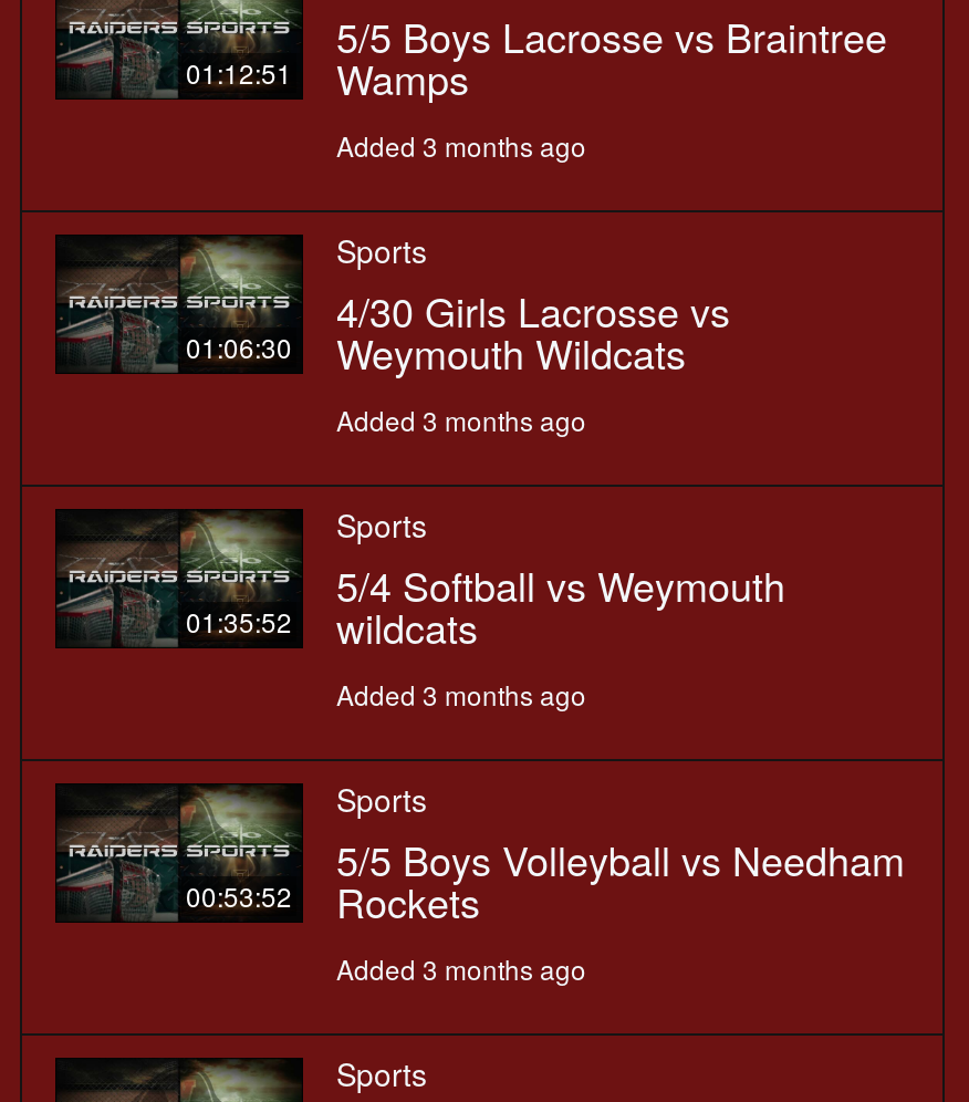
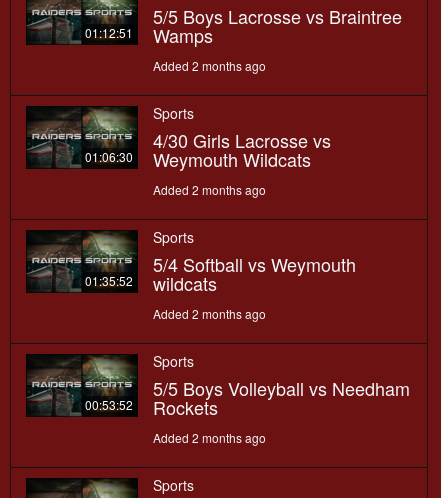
- Added 3 months ago
+ Added 2 months ago

- Added 3 months ago
+ Added 2 months ago

- Added 3 months ago
+ Added 2 months ago

- Added 3 months ago
+ Added 2 months ago
